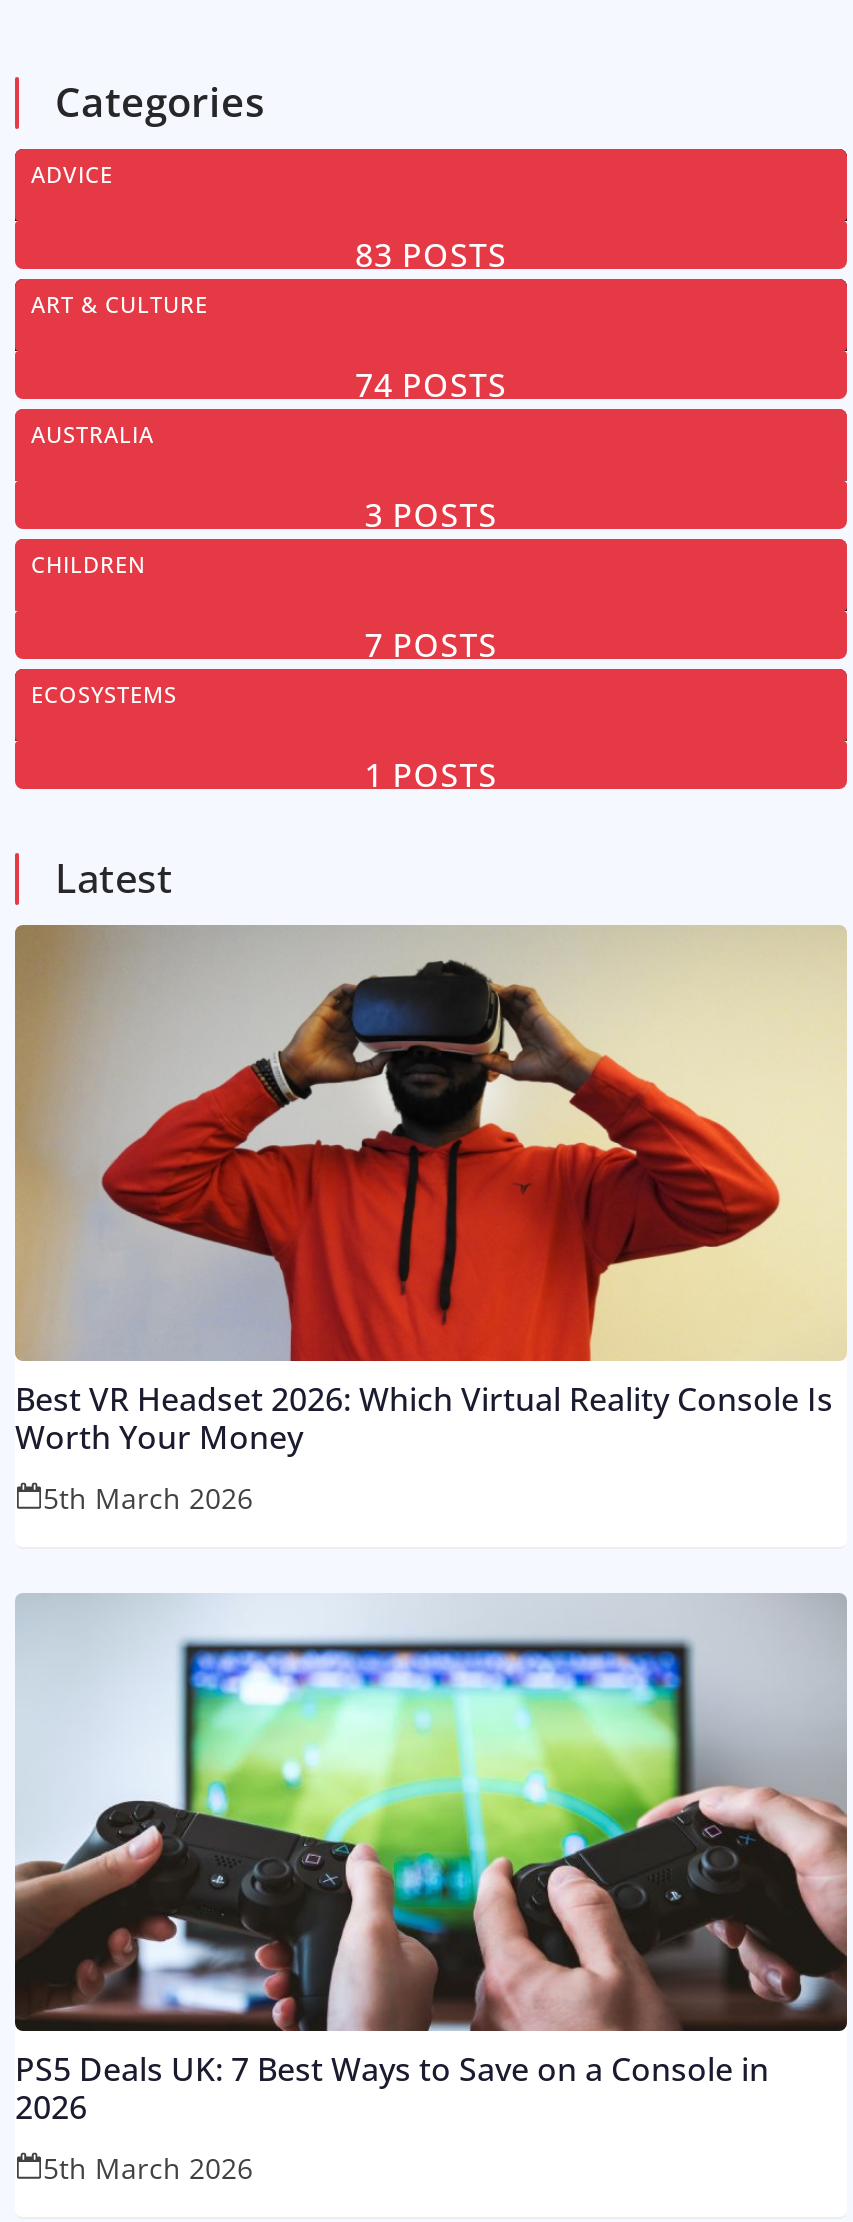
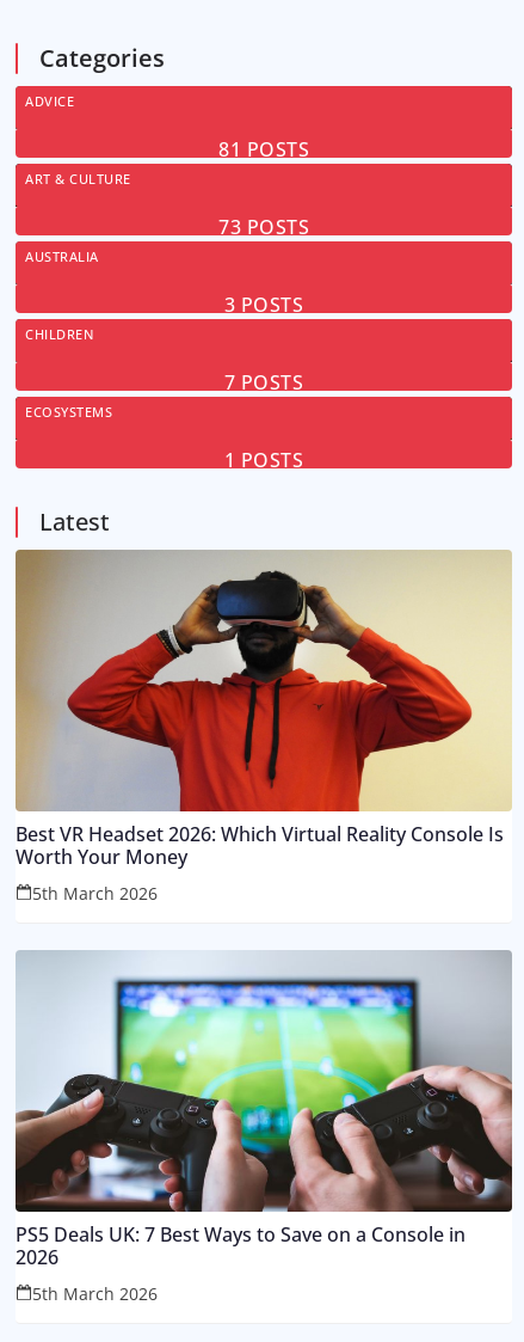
- 83 POSTS
+ 81 POSTS

- 74 POSTS
+ 73 POSTS
